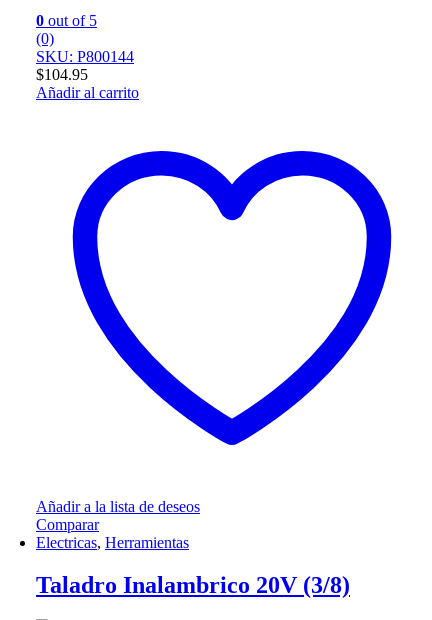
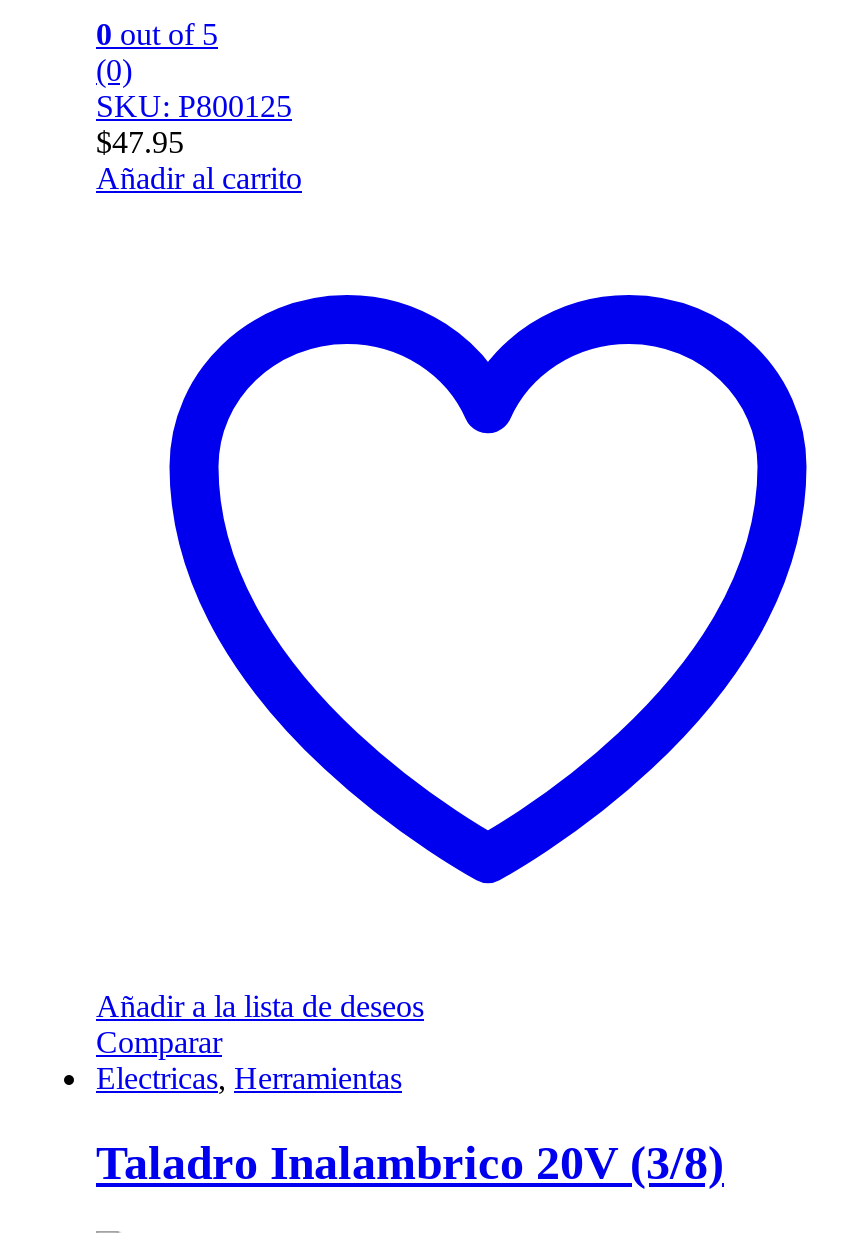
- SKU: P800144
+ SKU: P800125

- $104.95
+ $47.95
